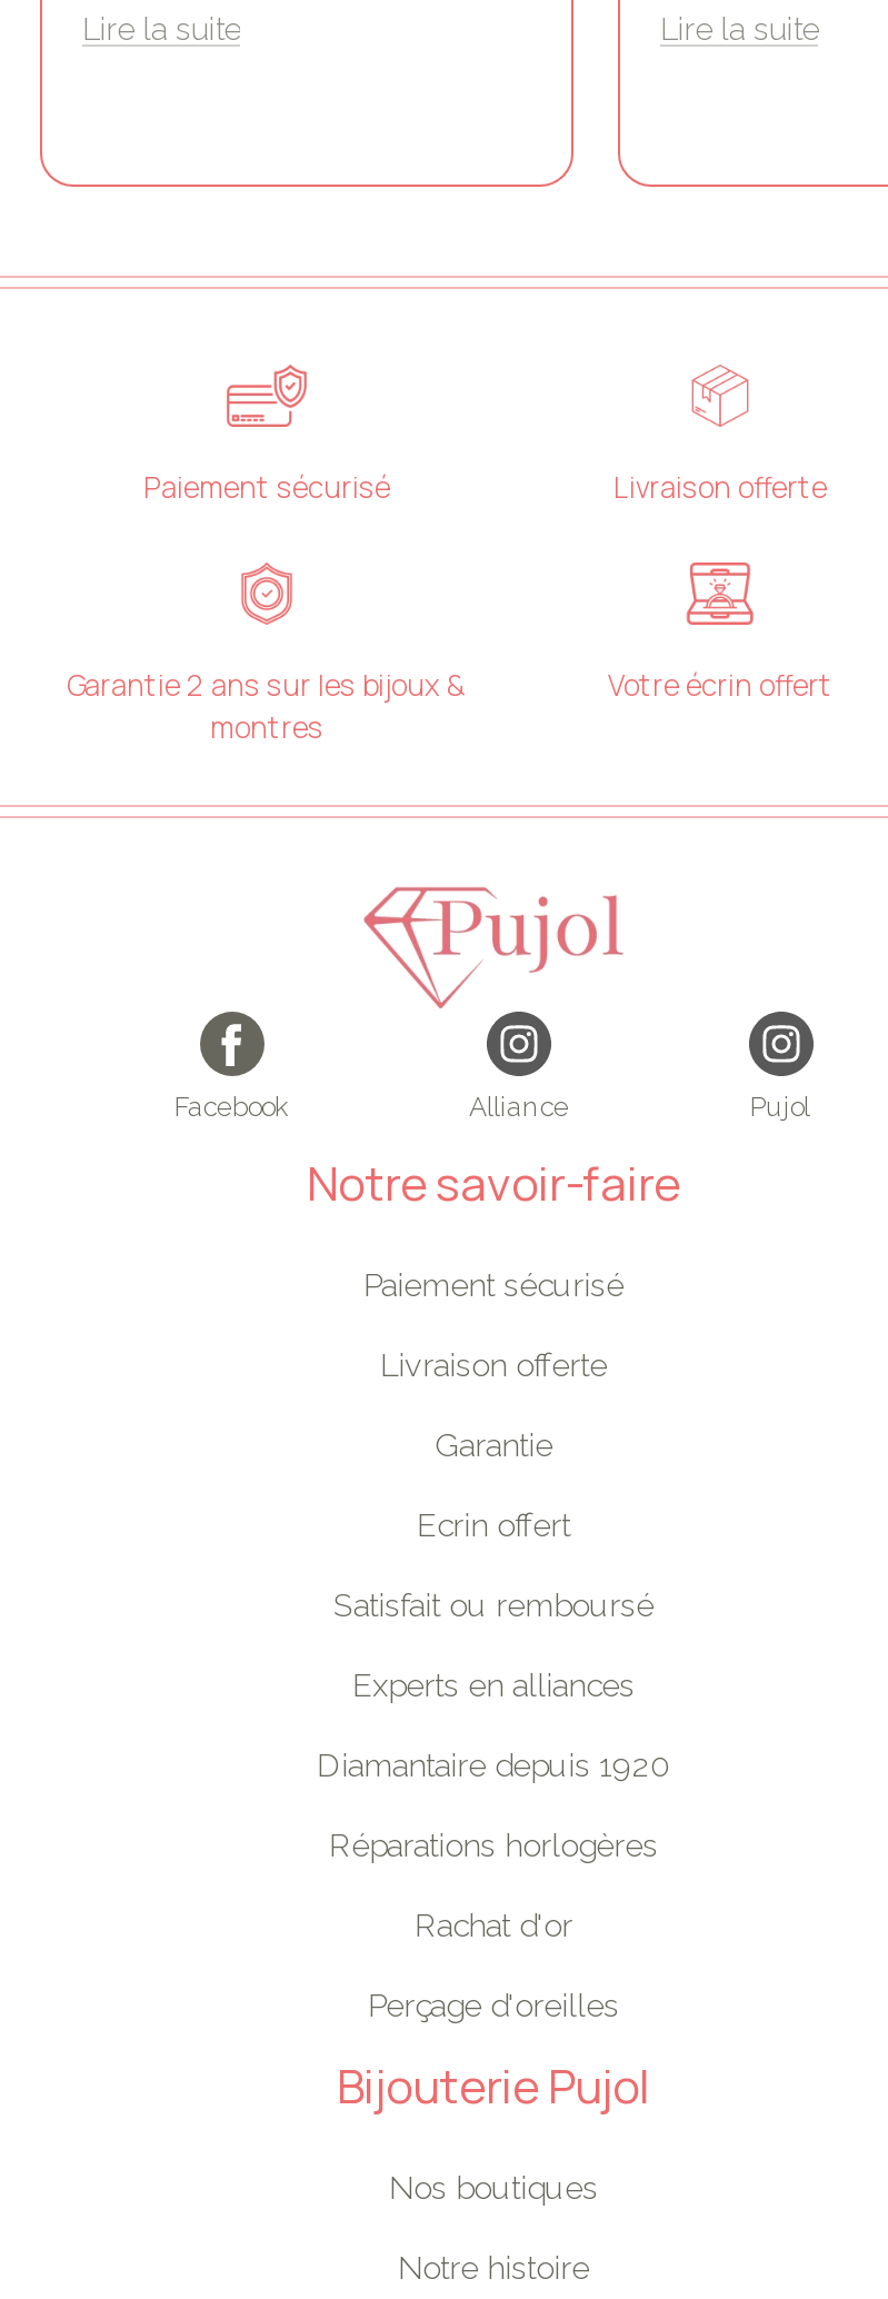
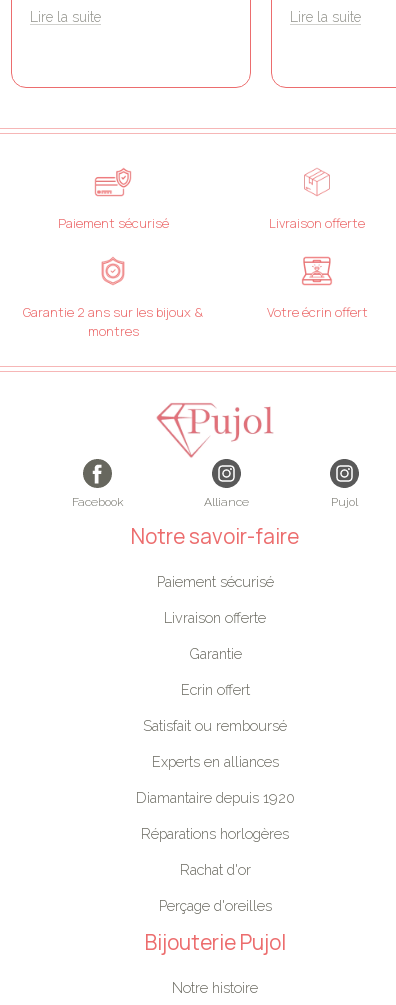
- Nos boutiques
